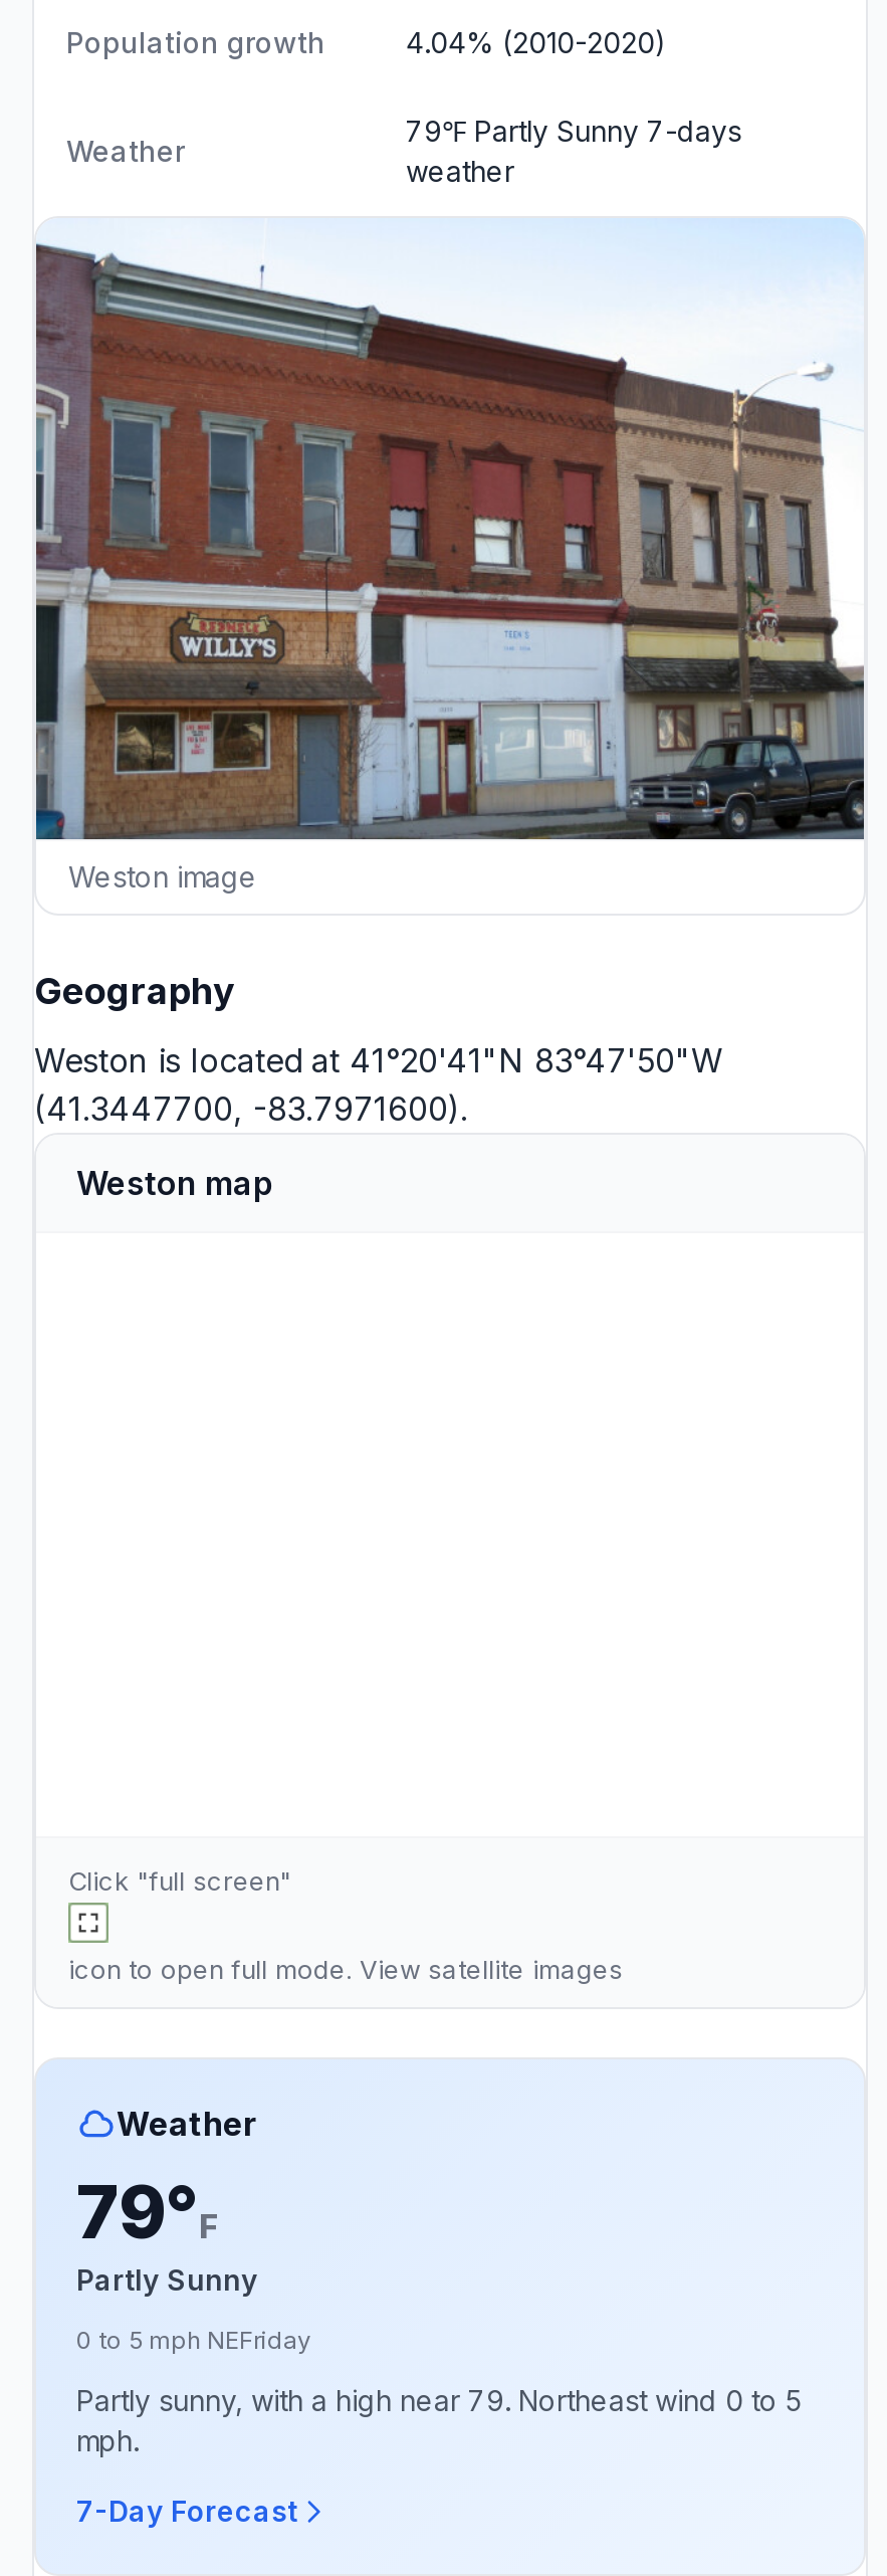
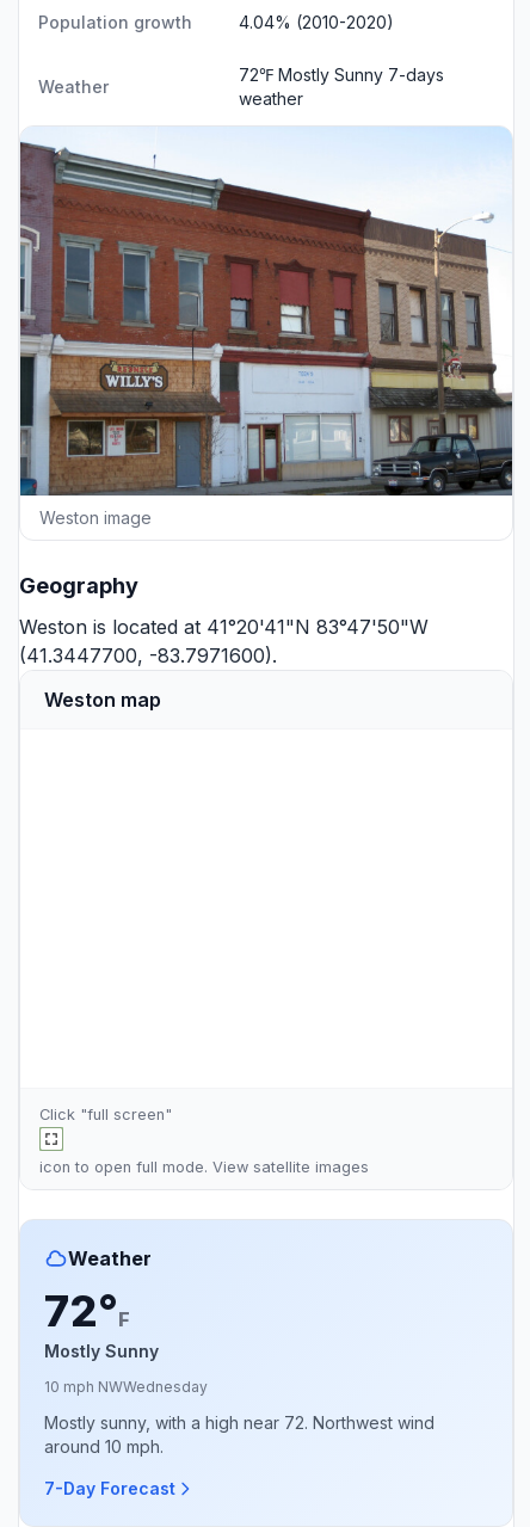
- 79℉ Partly Sunny 7-days
+ 72℉ Mostly Sunny 7-days

- 79°F
- Partly Sunny
+ 72°F
+ Mostly Sunny

- 0 to 5 mph NEFriday
+ 10 mph NWWednesday

- Partly sunny, with a high near 79. Northeast wind 0 to 5
- mph.
+ Mostly sunny, with a high near 72. Northwest wind
+ around 10 mph.
